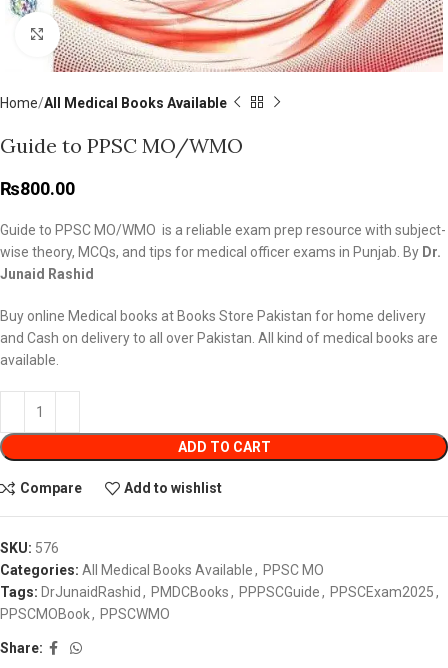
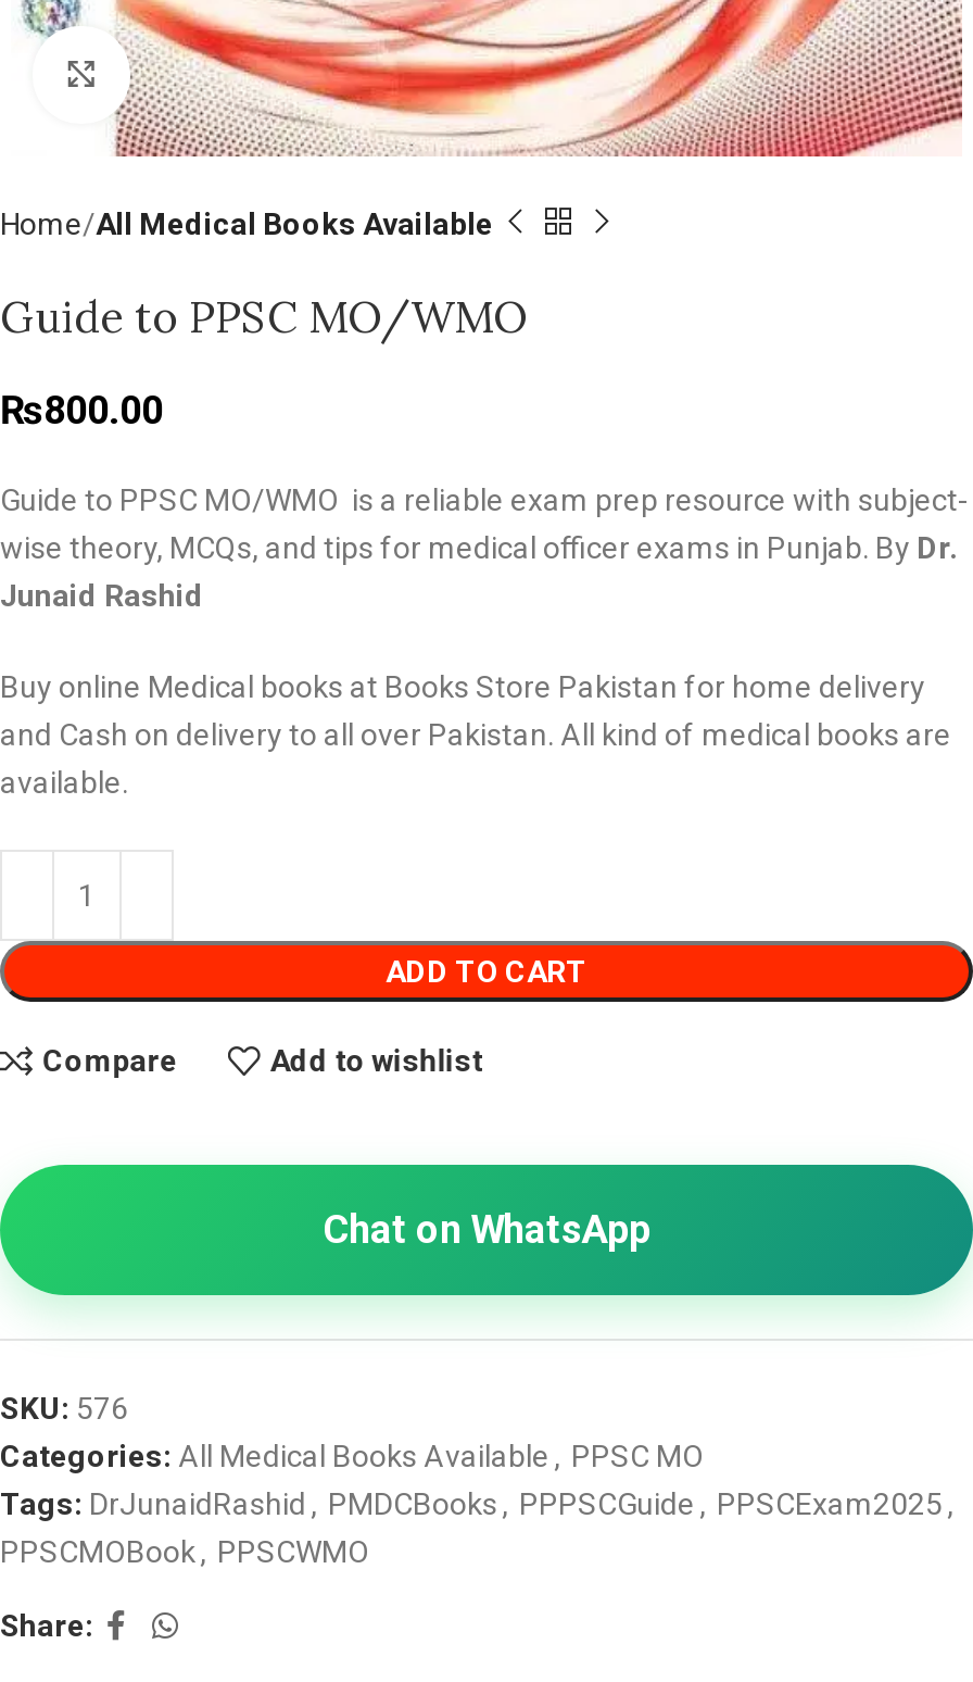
+ Chat on WhatsApp
